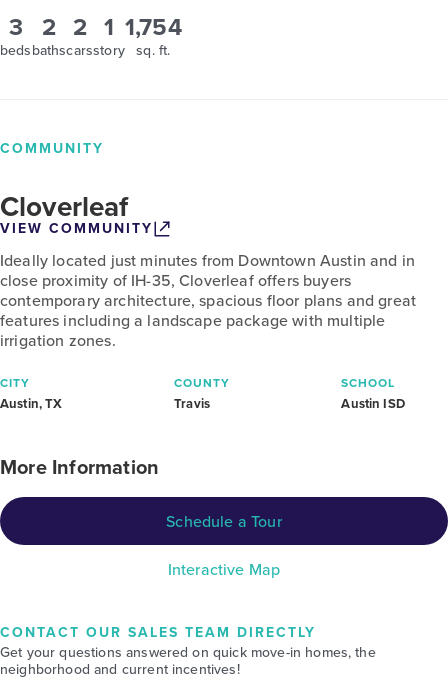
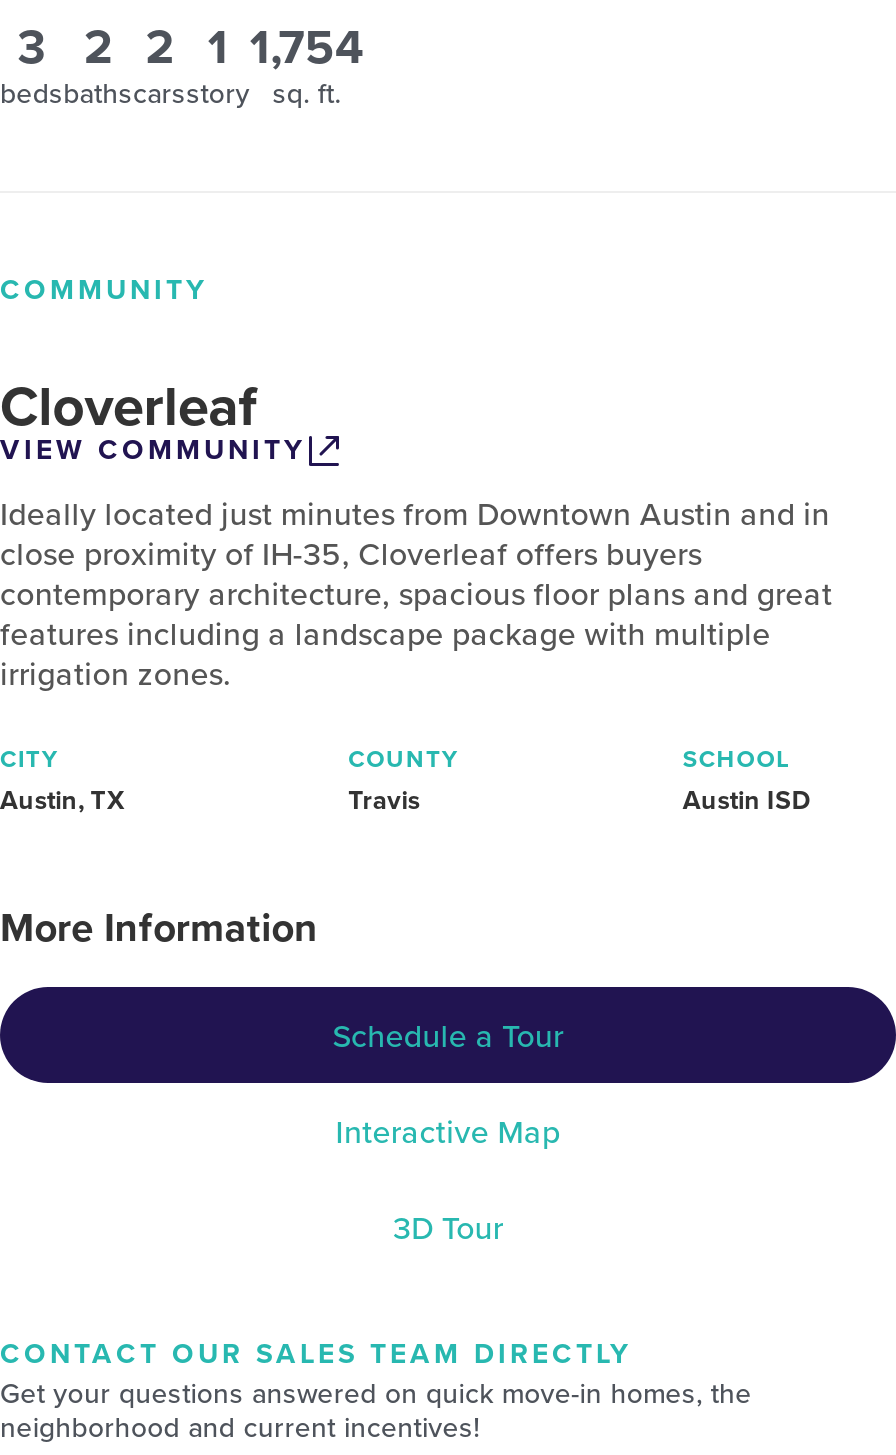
+ 3D Tour
